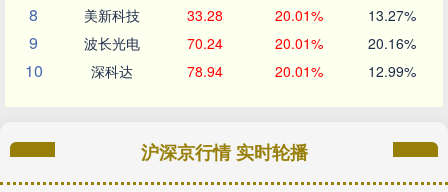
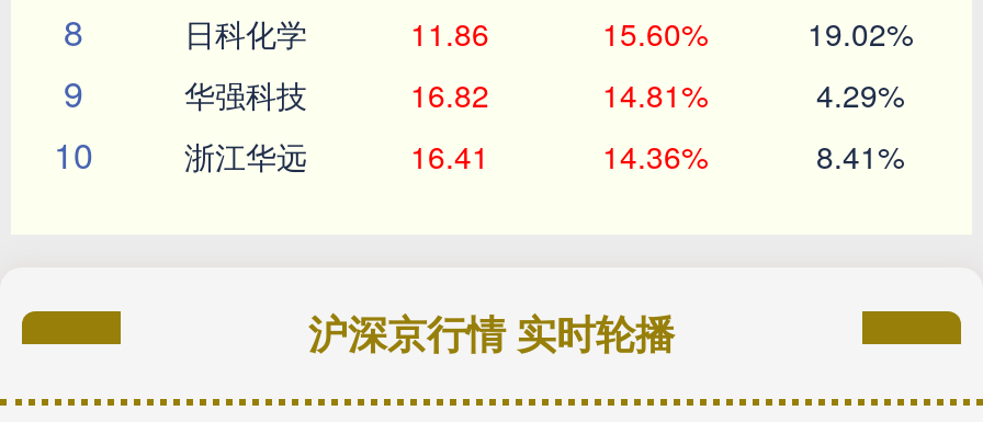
- 美新科技
- 33.28
- 20.01%
- 13.27%
+ 日科化学
+ 11.86
+ 15.60%
+ 19.02%

- 波长光电
- 70.24
- 20.01%
- 20.16%
+ 华强科技
+ 16.82
+ 14.81%
+ 4.29%

- 深科达
- 78.94
- 20.01%
- 12.99%
+ 浙江华远
+ 16.41
+ 14.36%
+ 8.41%
